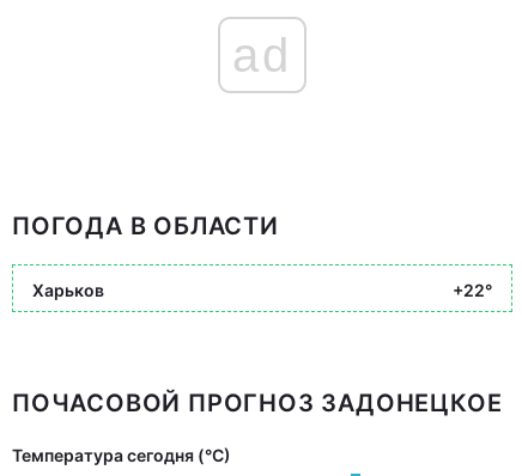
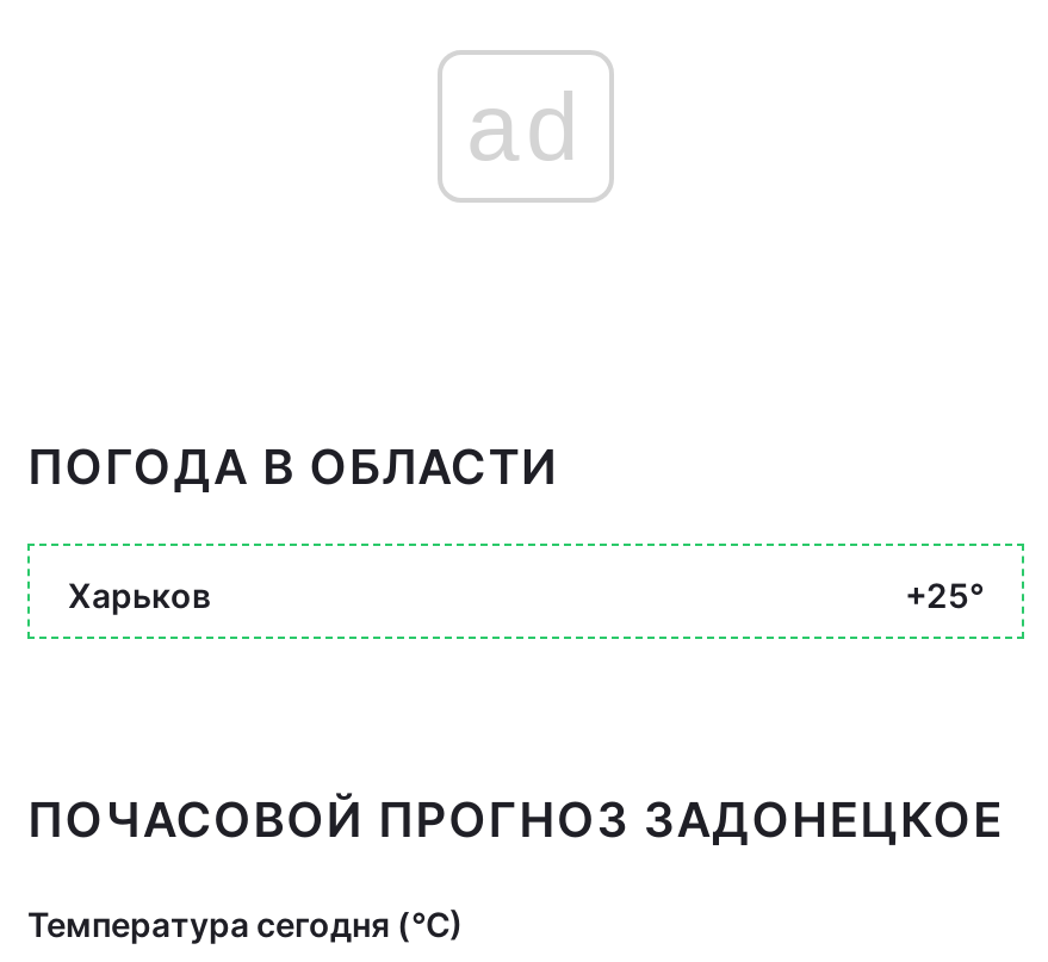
- +22°
+ +25°
